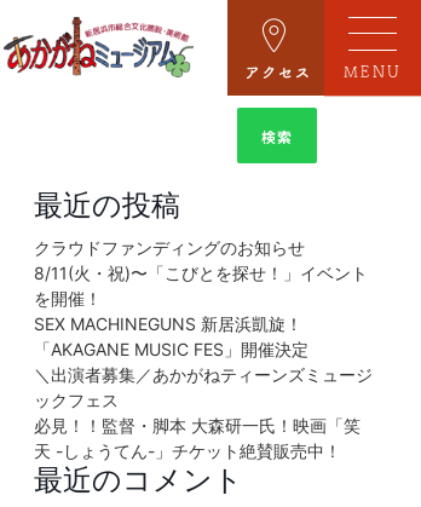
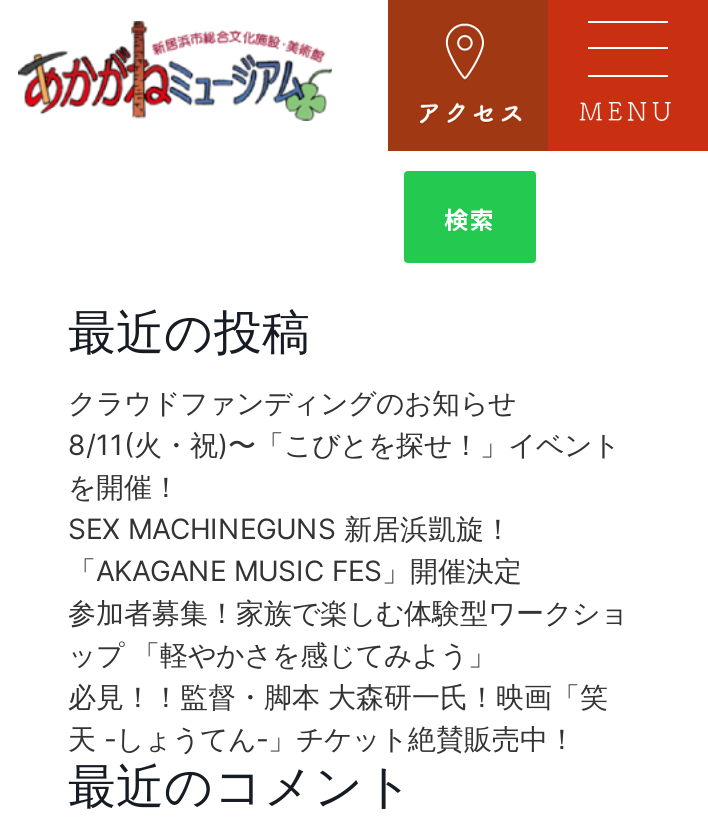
- ＼出演者募集／あかがねティーンズミュージ
- ックフェス
+ 参加者募集！家族で楽しむ体験型ワークショ
+ ップ 「軽やかさを感じてみよう」
